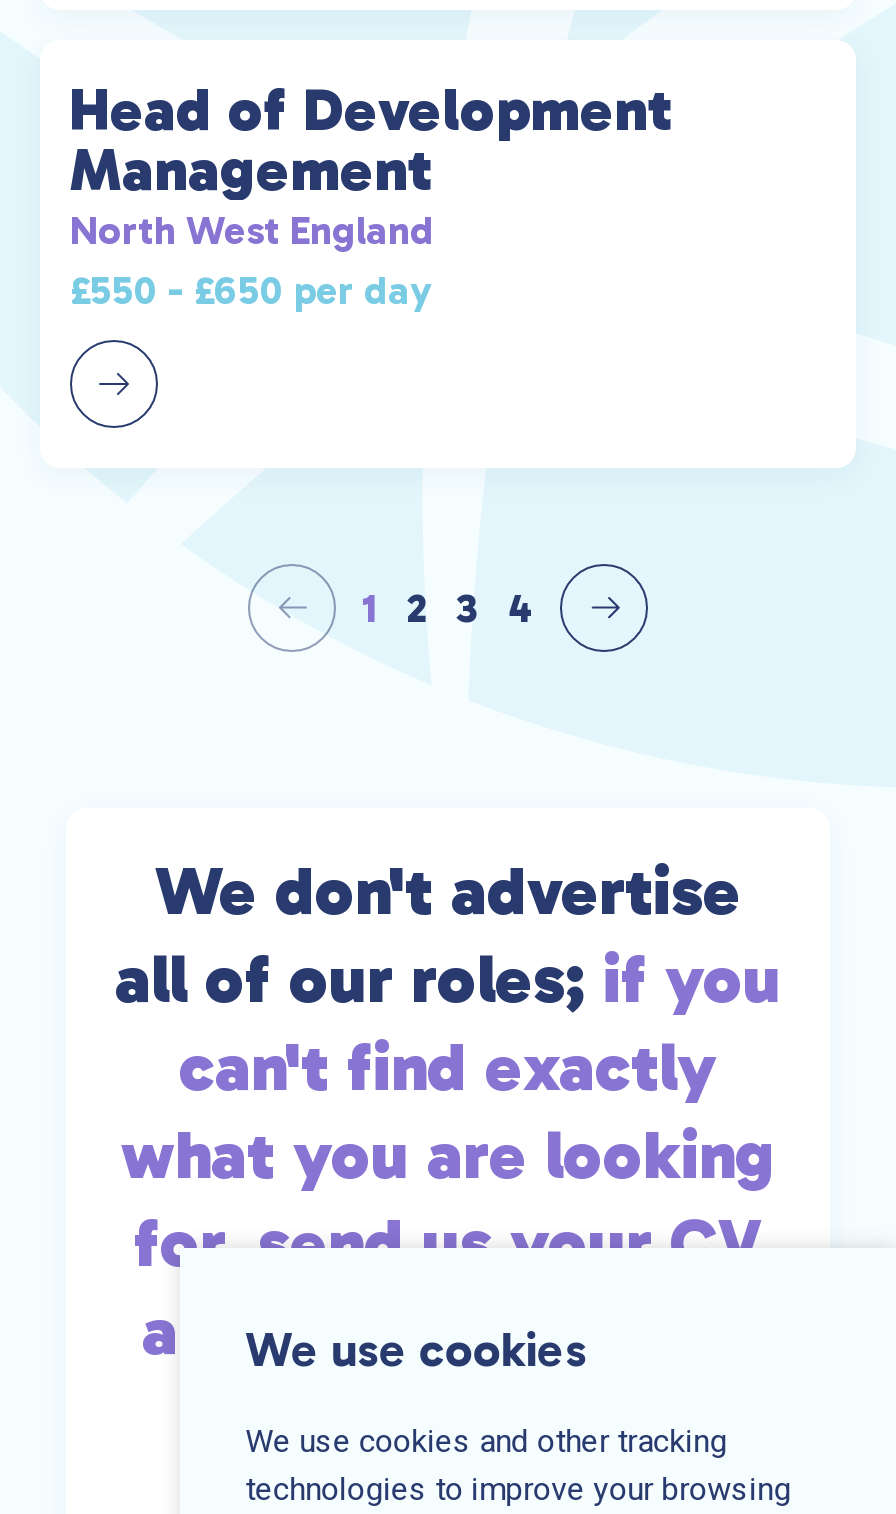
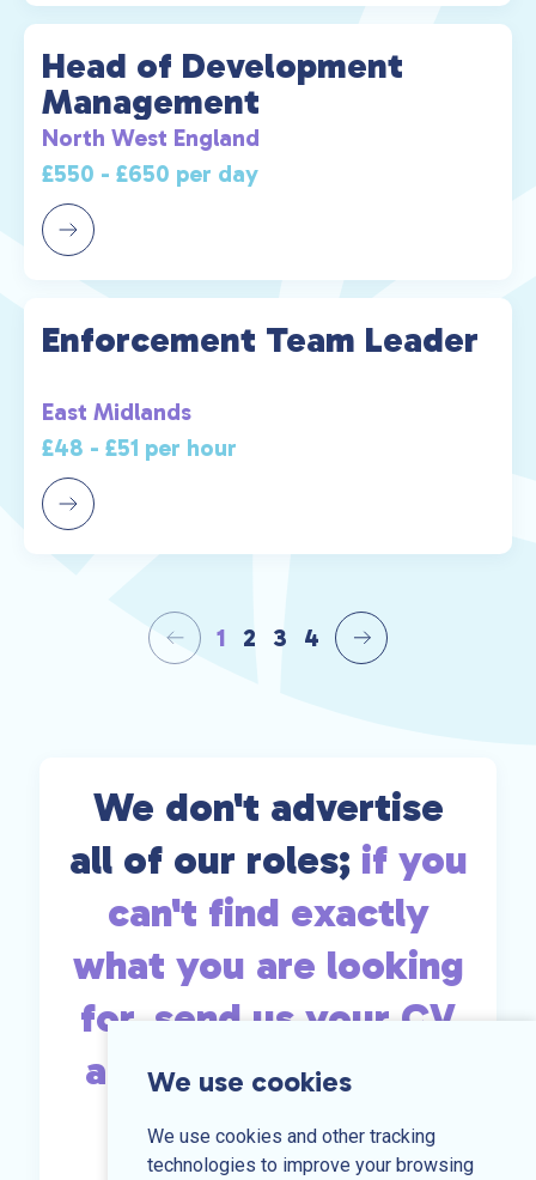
+ Enforcement Team Leader
+ East Midlands
+ £48 - £51 per hour
